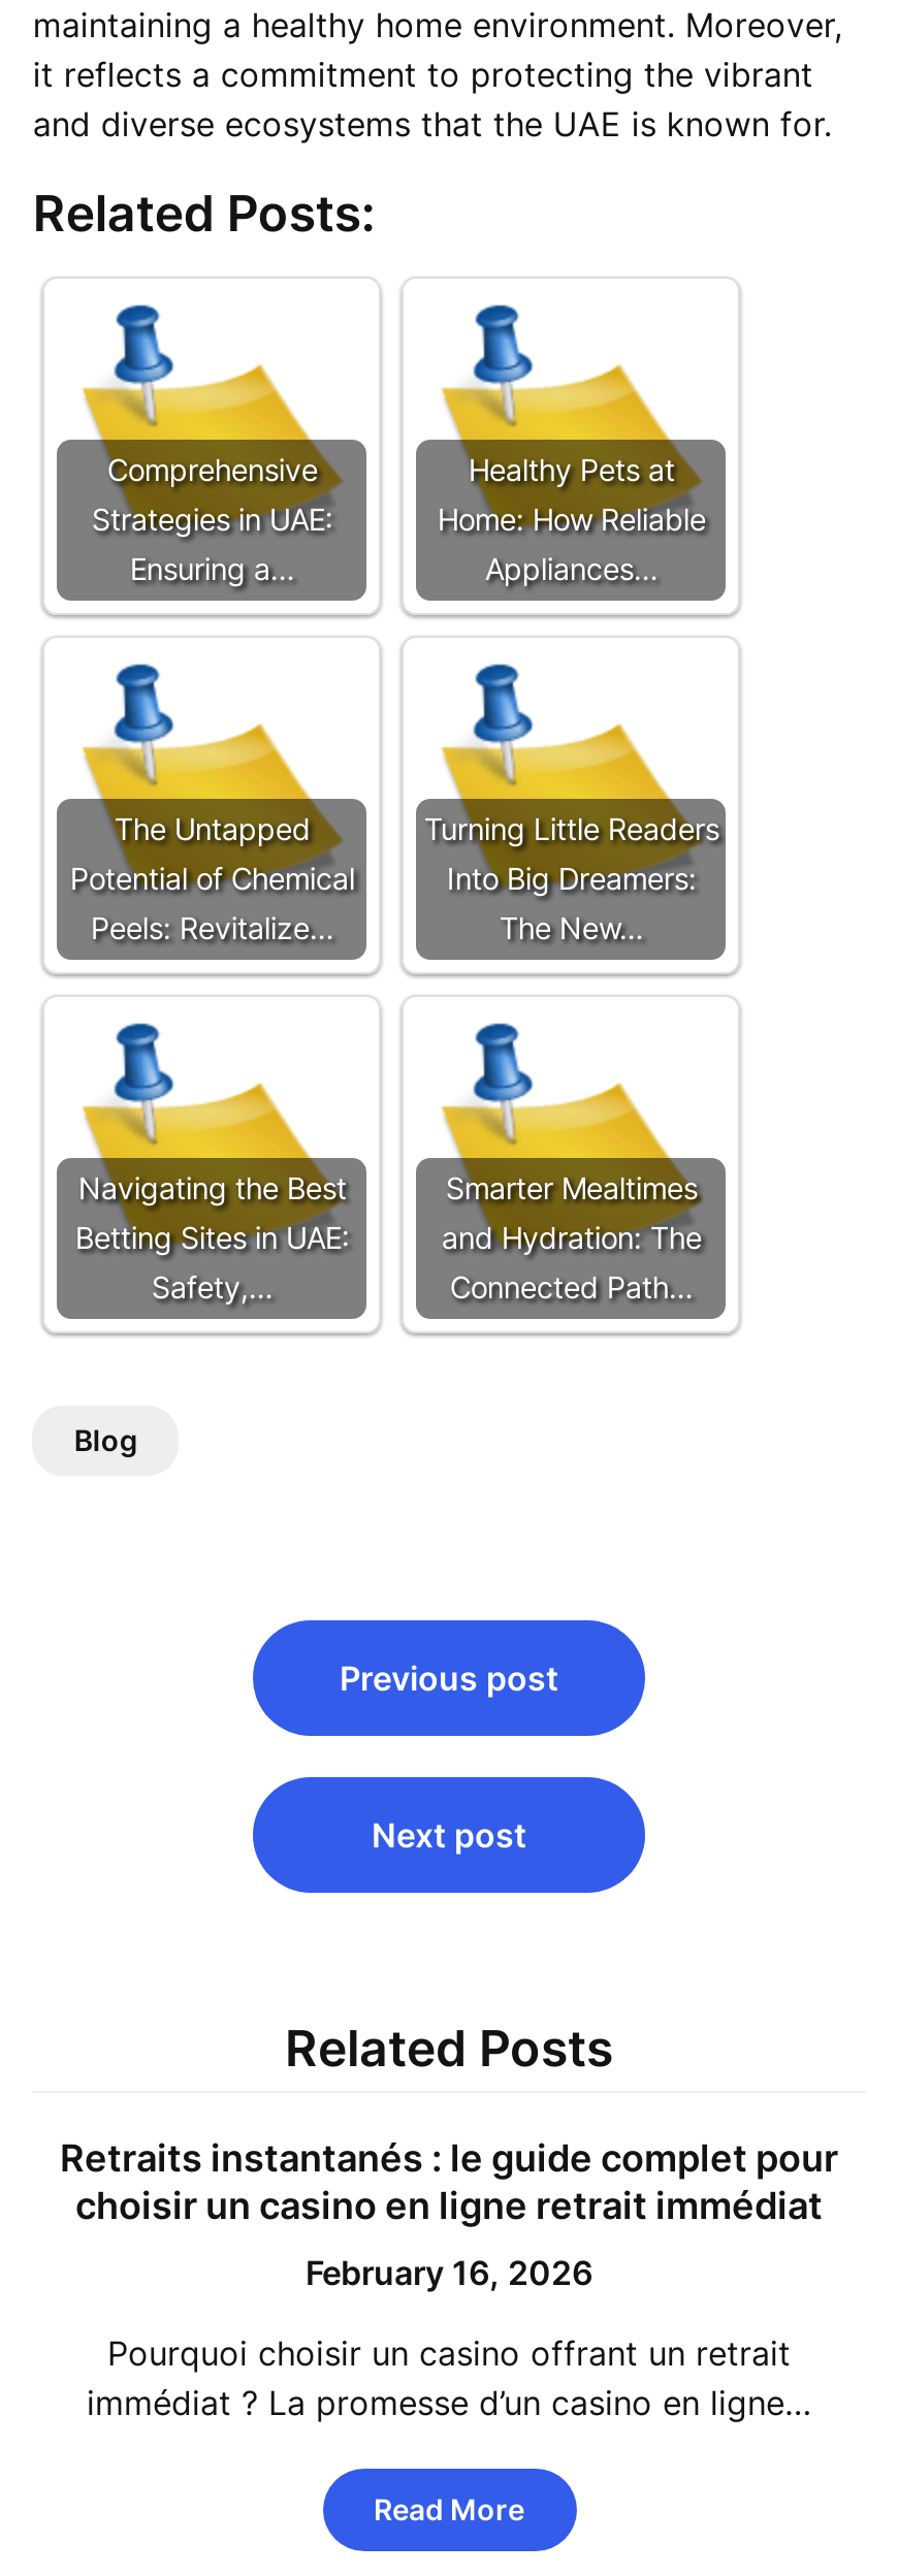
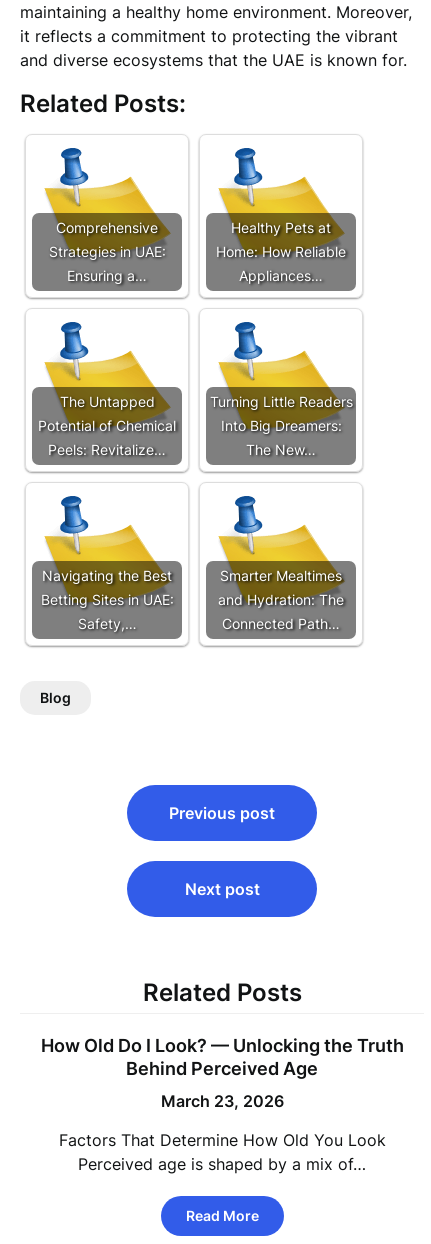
- Retraits instantanés : le guide complet pour
- choisir un casino en ligne retrait immédiat
+ How Old Do I Look? — Unlocking the Truth
+ Behind Perceived Age

- February 16, 2026
+ March 23, 2026

- Pourquoi choisir un casino offrant un retrait
- immédiat ? La promesse d’un casino en ligne…
+ Factors That Determine How Old You Look
+ Perceived age is shaped by a mix of…
